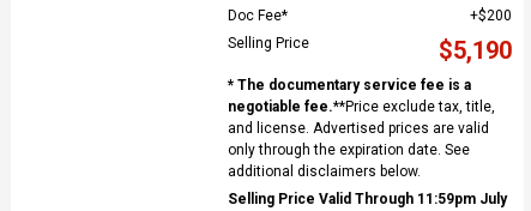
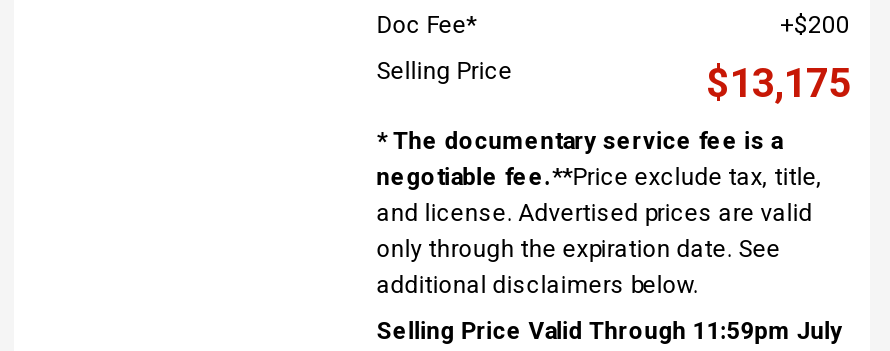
- $5,190
+ $13,175
